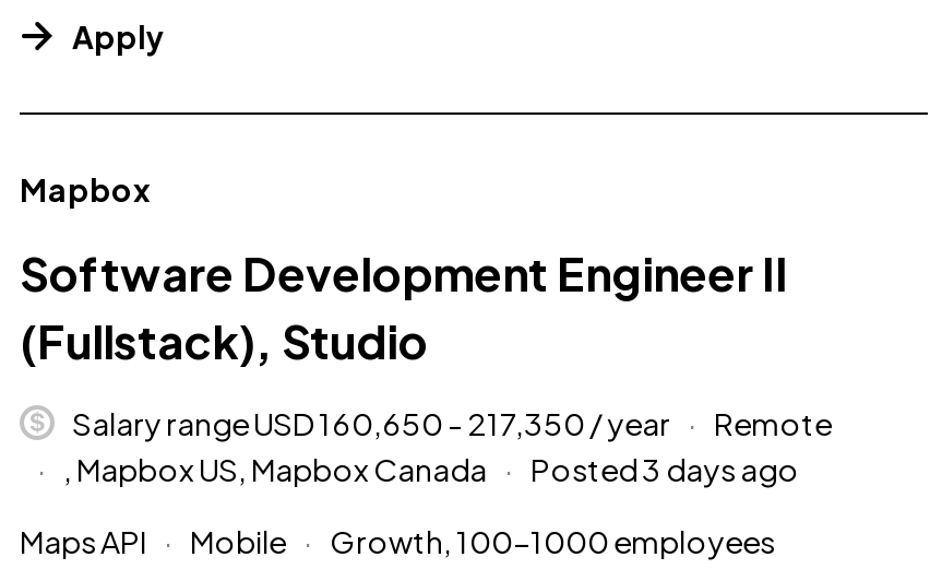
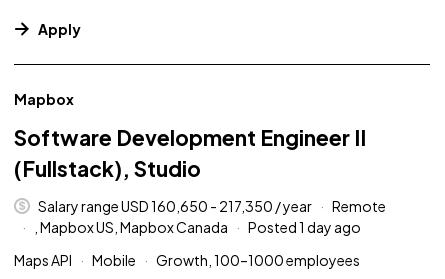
- Posted 3 days ago
+ Posted 1 day ago
